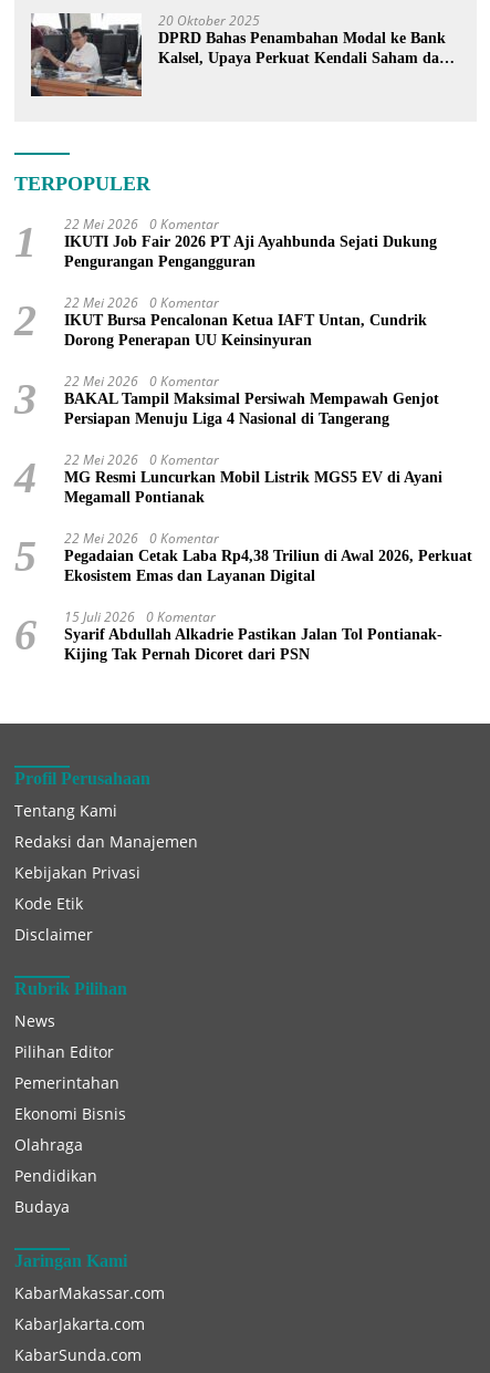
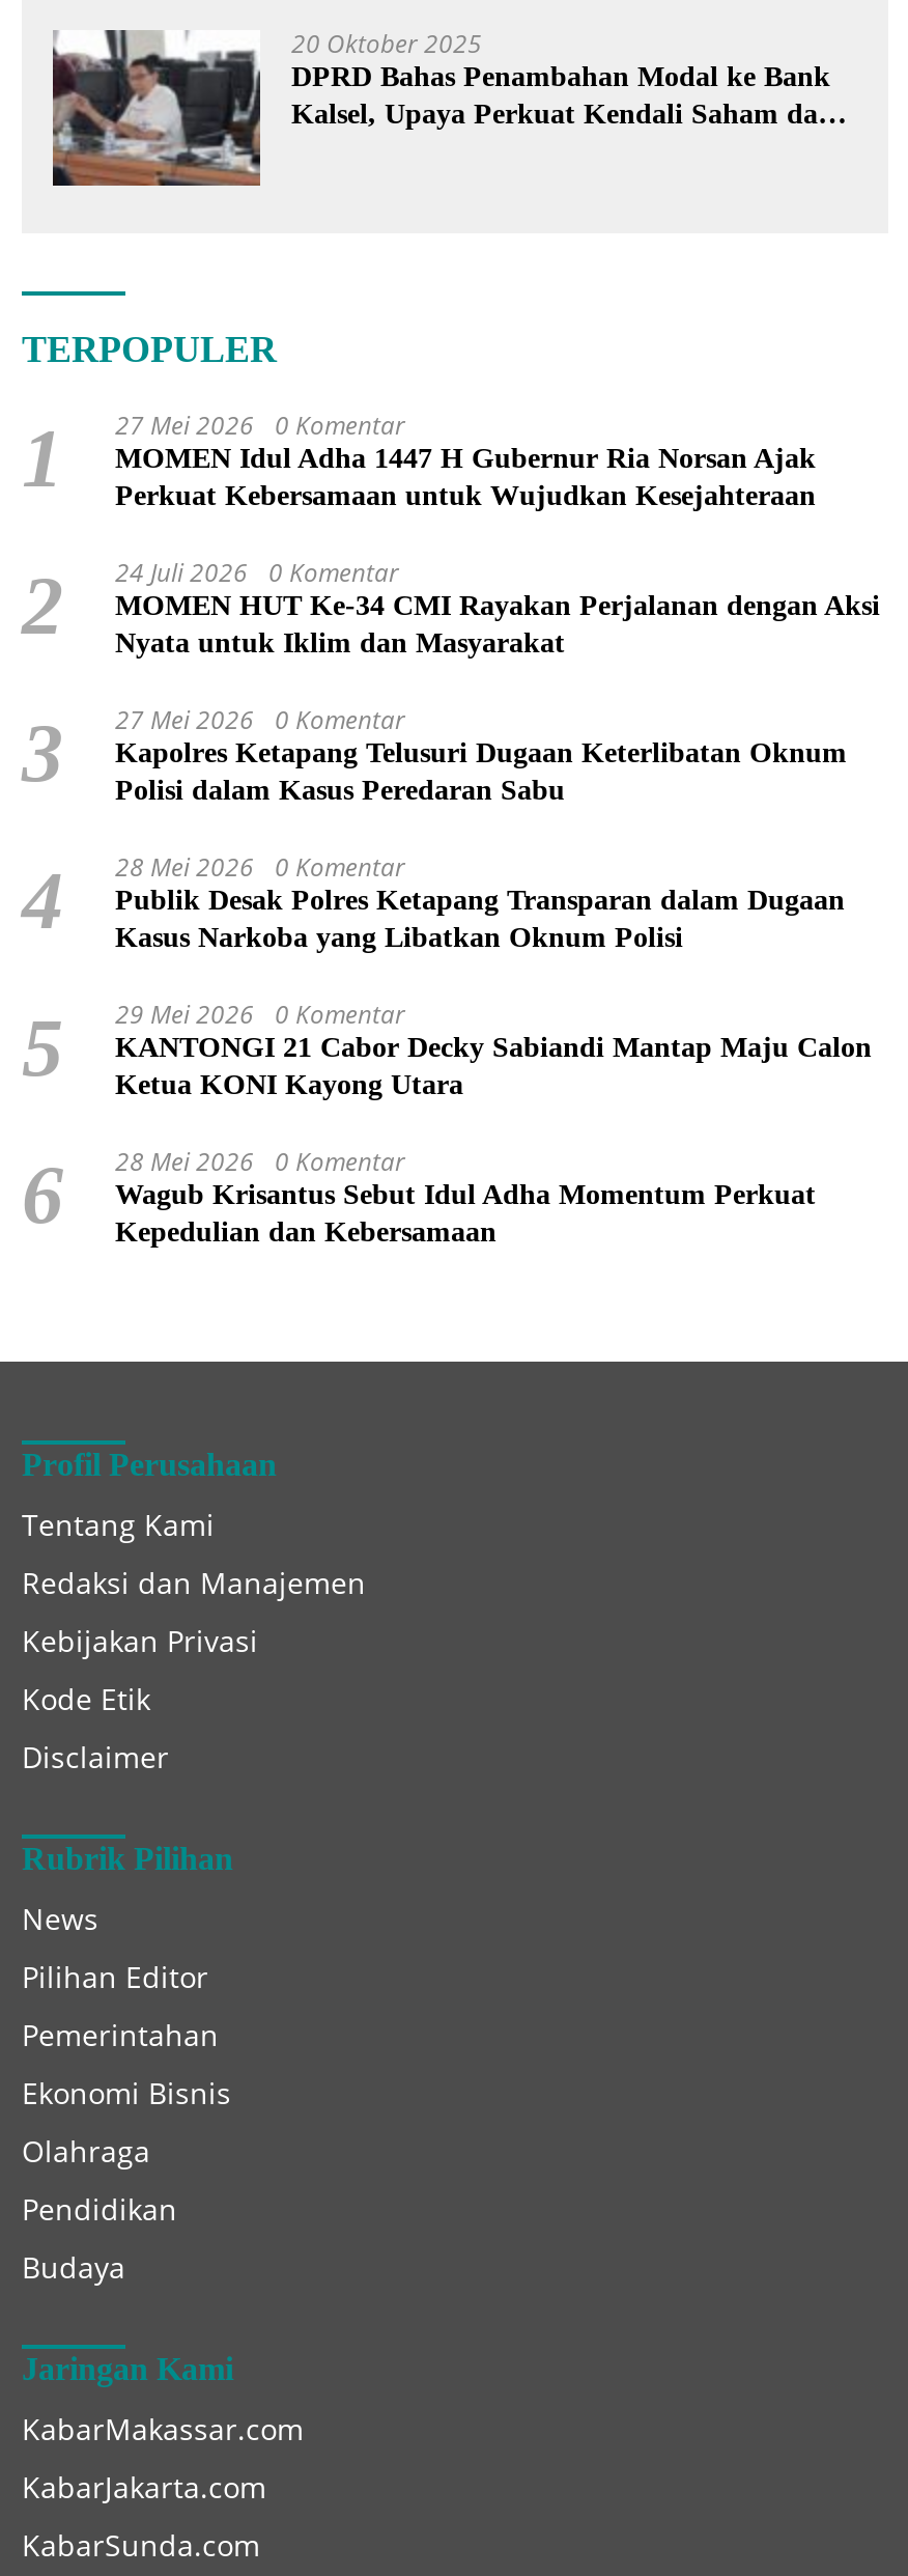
- 22 Mei 2026 0 Komentar
- IKUTI Job Fair 2026 PT Aji Ayahbunda Sejati Dukung
- Pengurangan Pengangguran
+ 27 Mei 2026 0 Komentar
+ MOMEN Idul Adha 1447 H Gubernur Ria Norsan Ajak
+ Perkuat Kebersamaan untuk Wujudkan Kesejahteraan

- 22 Mei 2026 0 Komentar
- IKUT Bursa Pencalonan Ketua IAFT Untan, Cundrik
- Dorong Penerapan UU Keinsinyuran
+ 24 Juli 2026 0 Komentar
+ MOMEN HUT Ke-34 CMI Rayakan Perjalanan dengan Aksi
+ Nyata untuk Iklim dan Masyarakat

- 22 Mei 2026 0 Komentar
- BAKAL Tampil Maksimal Persiwah Mempawah Genjot
- Persiapan Menuju Liga 4 Nasional di Tangerang
+ 27 Mei 2026 0 Komentar
+ Kapolres Ketapang Telusuri Dugaan Keterlibatan Oknum
+ Polisi dalam Kasus Peredaran Sabu

- 22 Mei 2026 0 Komentar
- MG Resmi Luncurkan Mobil Listrik MGS5 EV di Ayani
- Megamall Pontianak
+ 28 Mei 2026 0 Komentar
+ Publik Desak Polres Ketapang Transparan dalam Dugaan
+ Kasus Narkoba yang Libatkan Oknum Polisi

- 22 Mei 2026 0 Komentar
- Pegadaian Cetak Laba Rp4,38 Triliun di Awal 2026, Perkuat
- Ekosistem Emas dan Layanan Digital
+ 29 Mei 2026 0 Komentar
+ KANTONGI 21 Cabor Decky Sabiandi Mantap Maju Calon
+ Ketua KONI Kayong Utara

- 15 Juli 2026 0 Komentar
- Syarif Abdullah Alkadrie Pastikan Jalan Tol Pontianak-
- Kijing Tak Pernah Dicoret dari PSN
+ 28 Mei 2026 0 Komentar
+ Wagub Krisantus Sebut Idul Adha Momentum Perkuat
+ Kepedulian dan Kebersamaan
